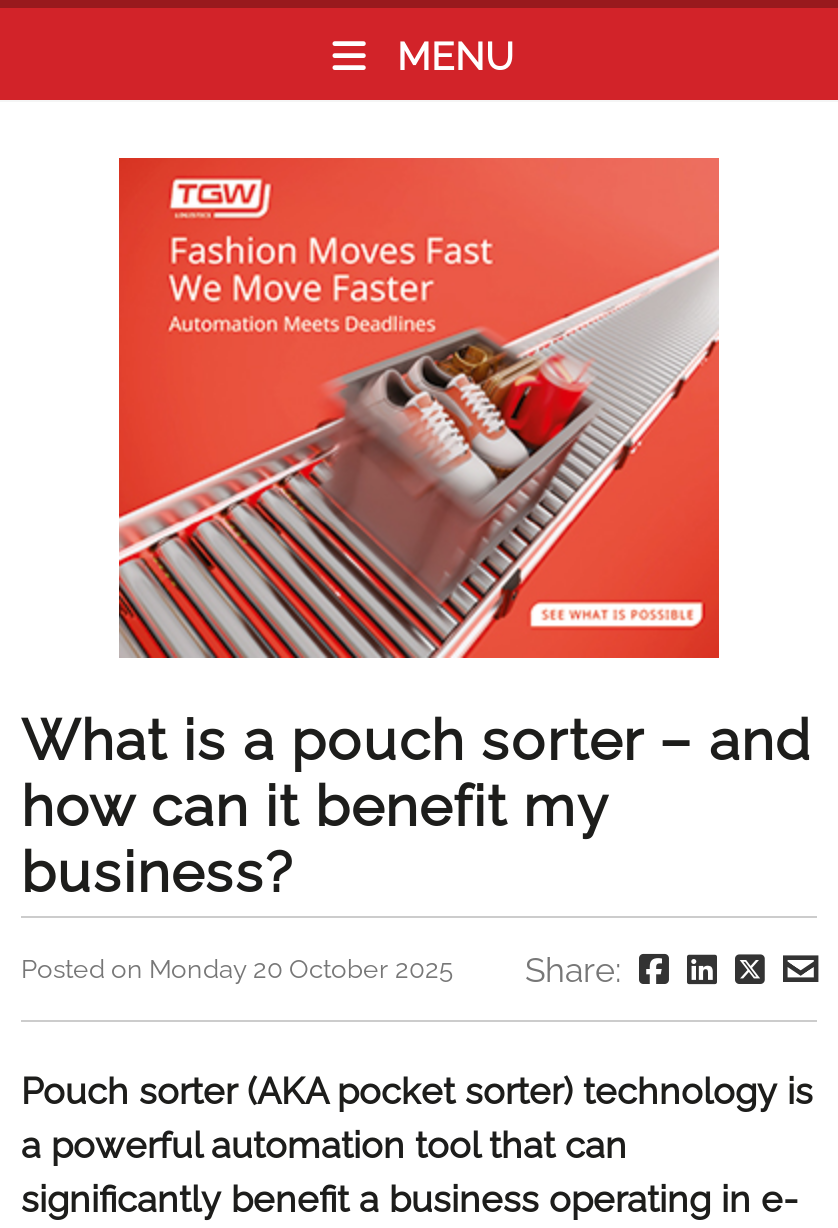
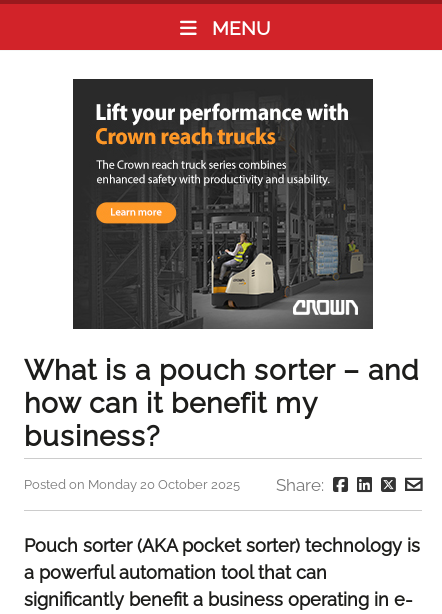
- [image]
+ [image]
